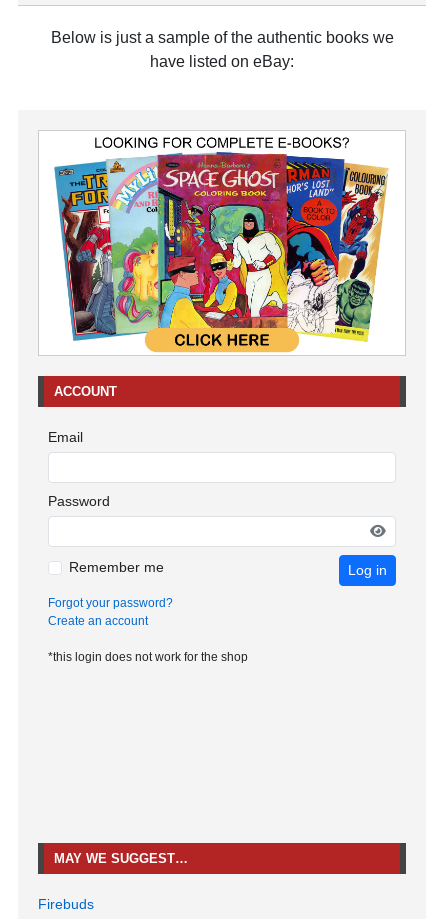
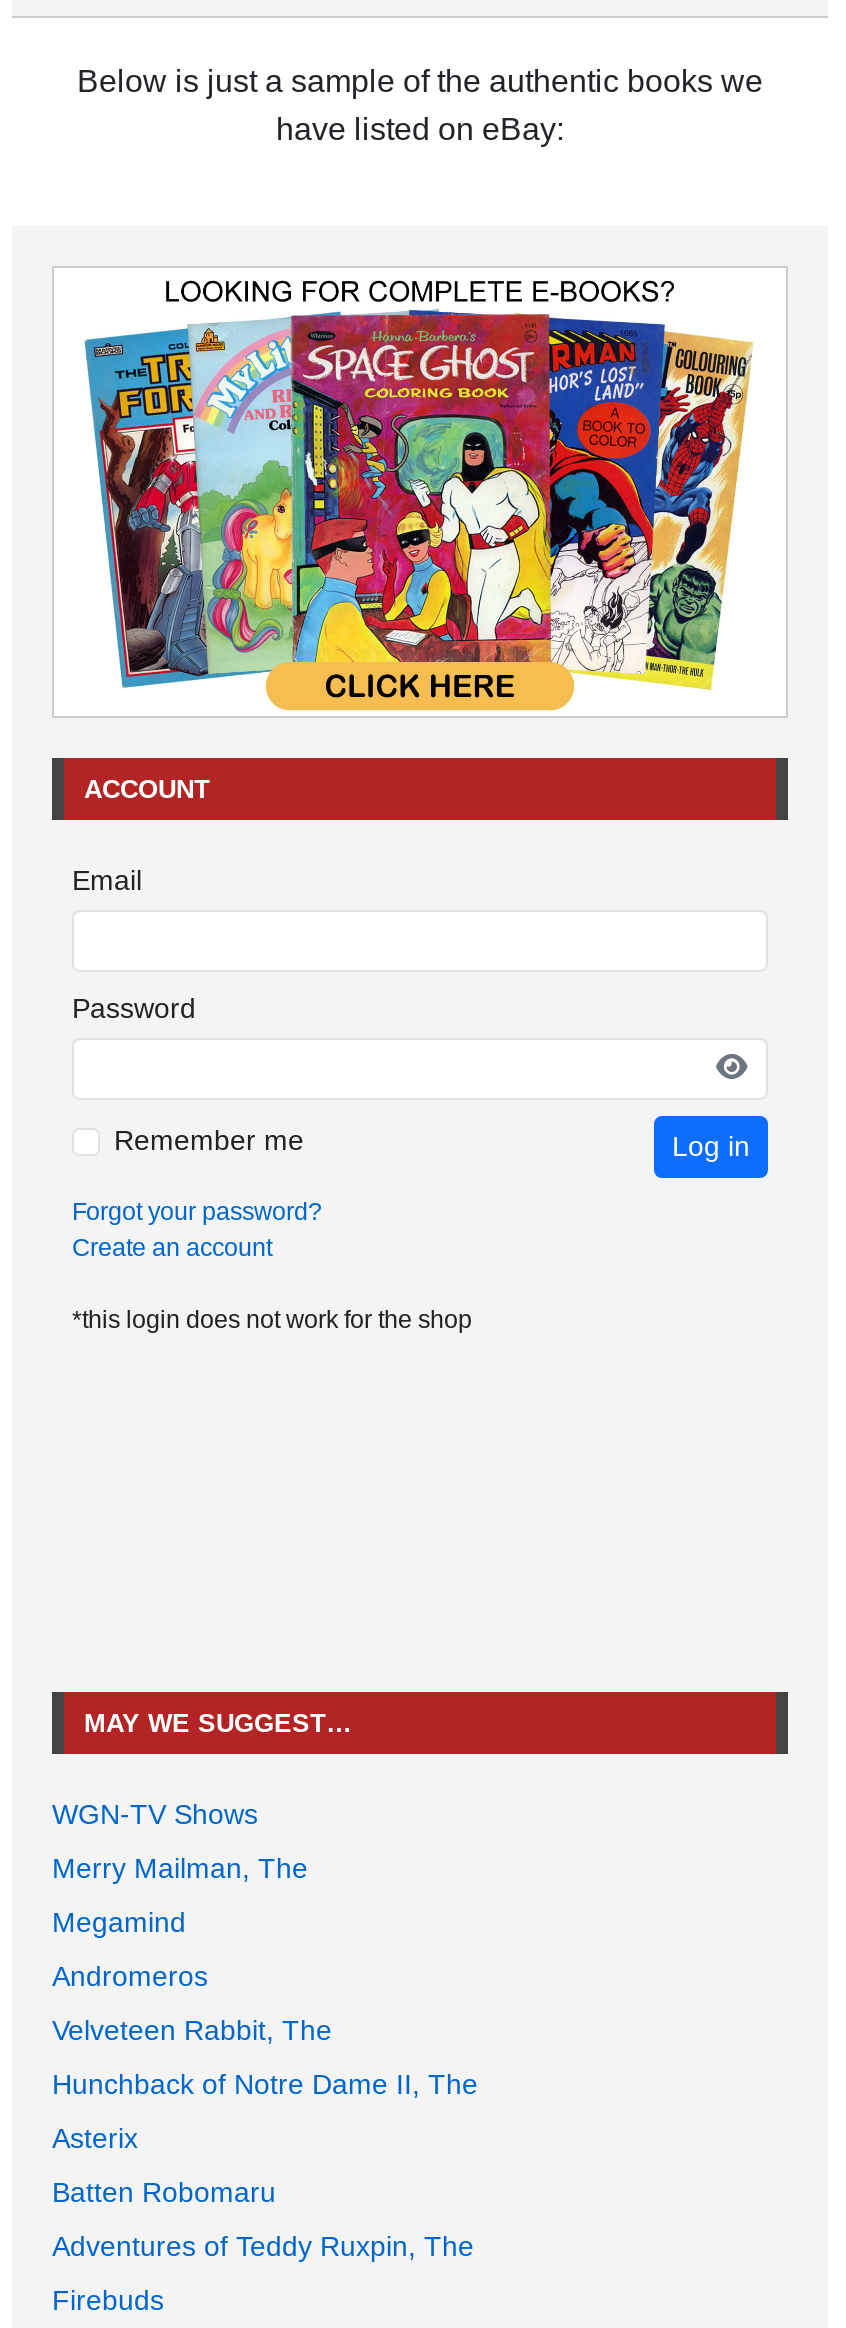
+ WGN-TV Shows
+ Merry Mailman, The
+ Megamind
+ Andromeros
+ Velveteen Rabbit, The
+ Hunchback of Notre Dame II, The
+ Asterix
+ Batten Robomaru
+ Adventures of Teddy Ruxpin, The
